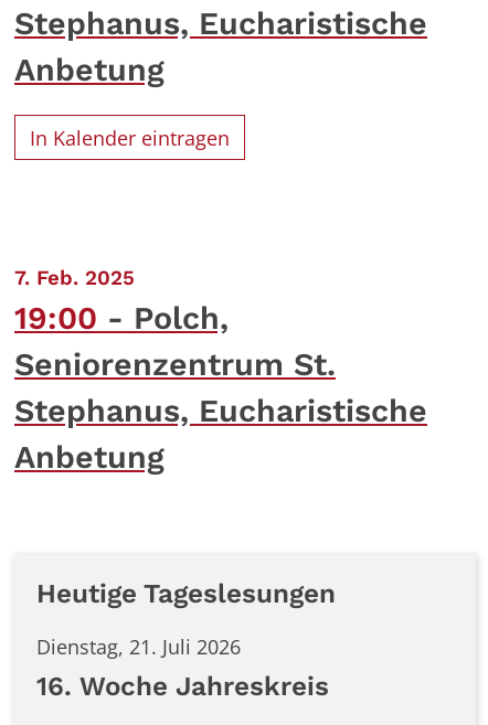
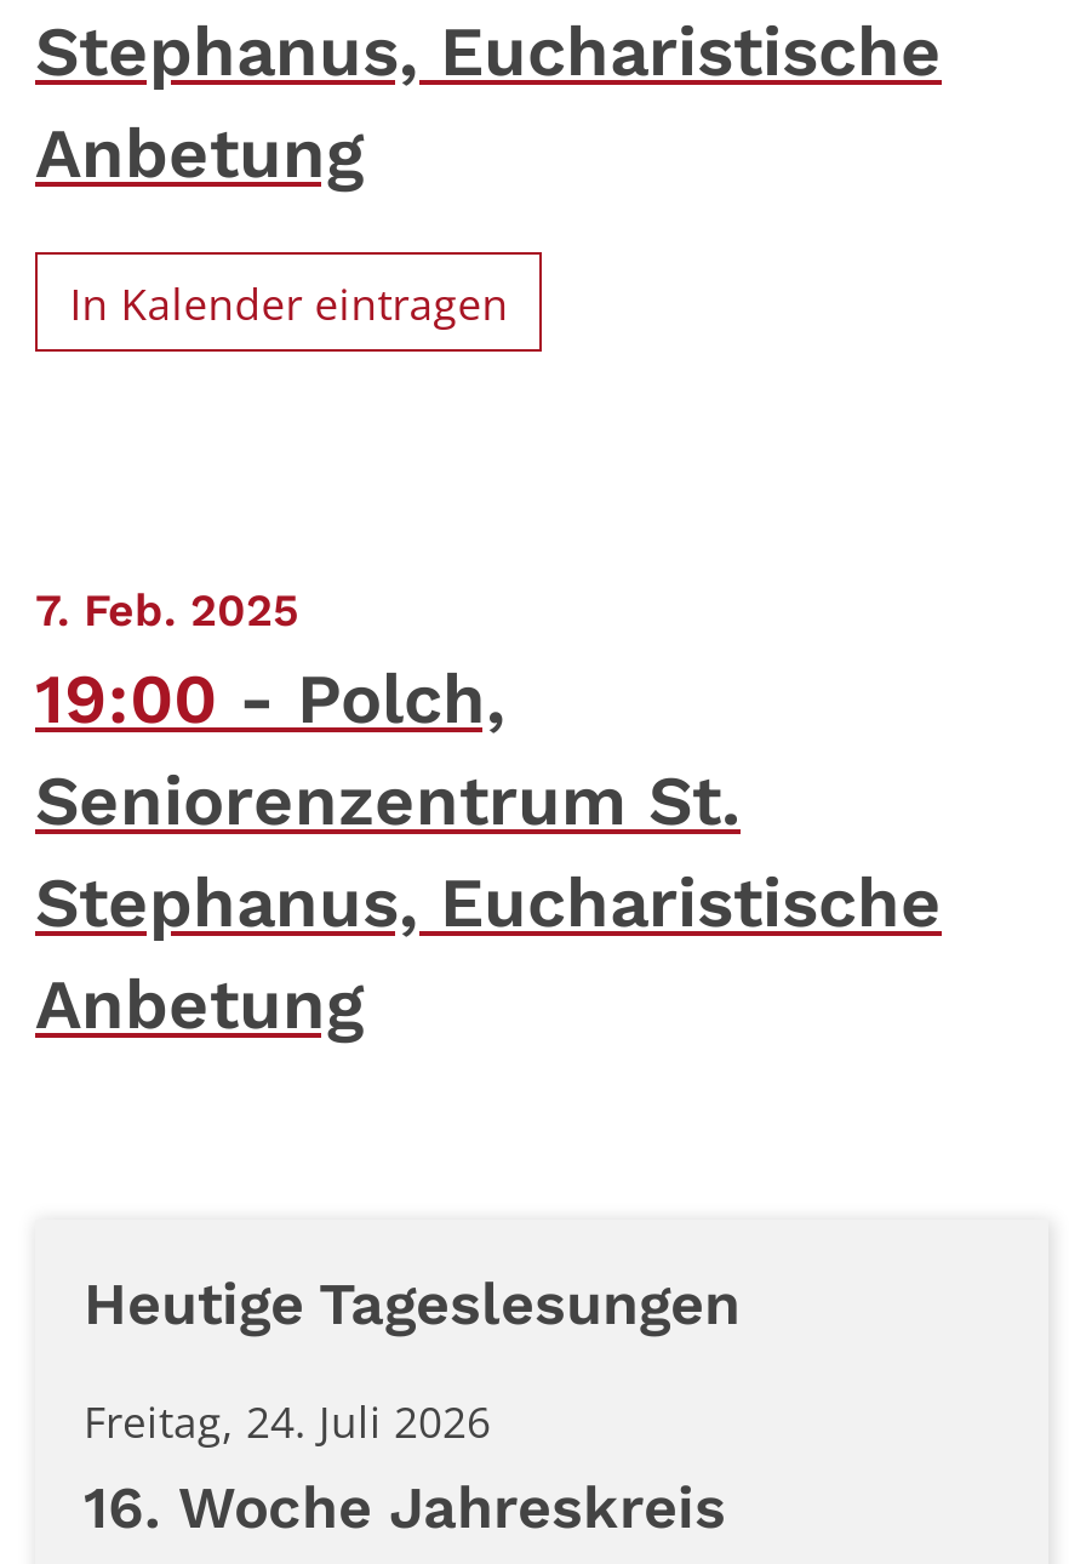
- Dienstag, 21. Juli 2026
+ Freitag, 24. Juli 2026
